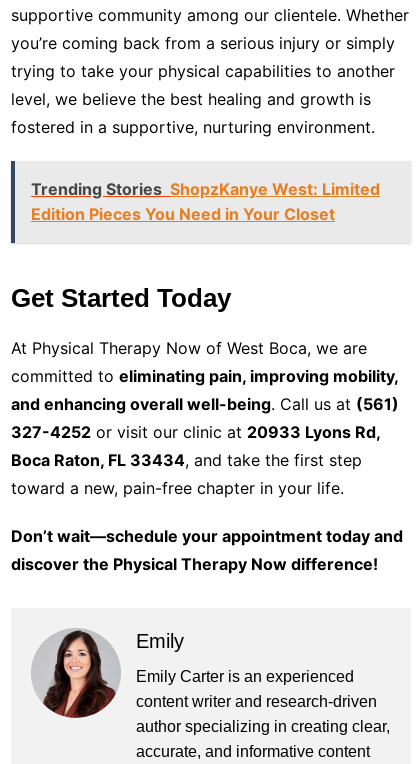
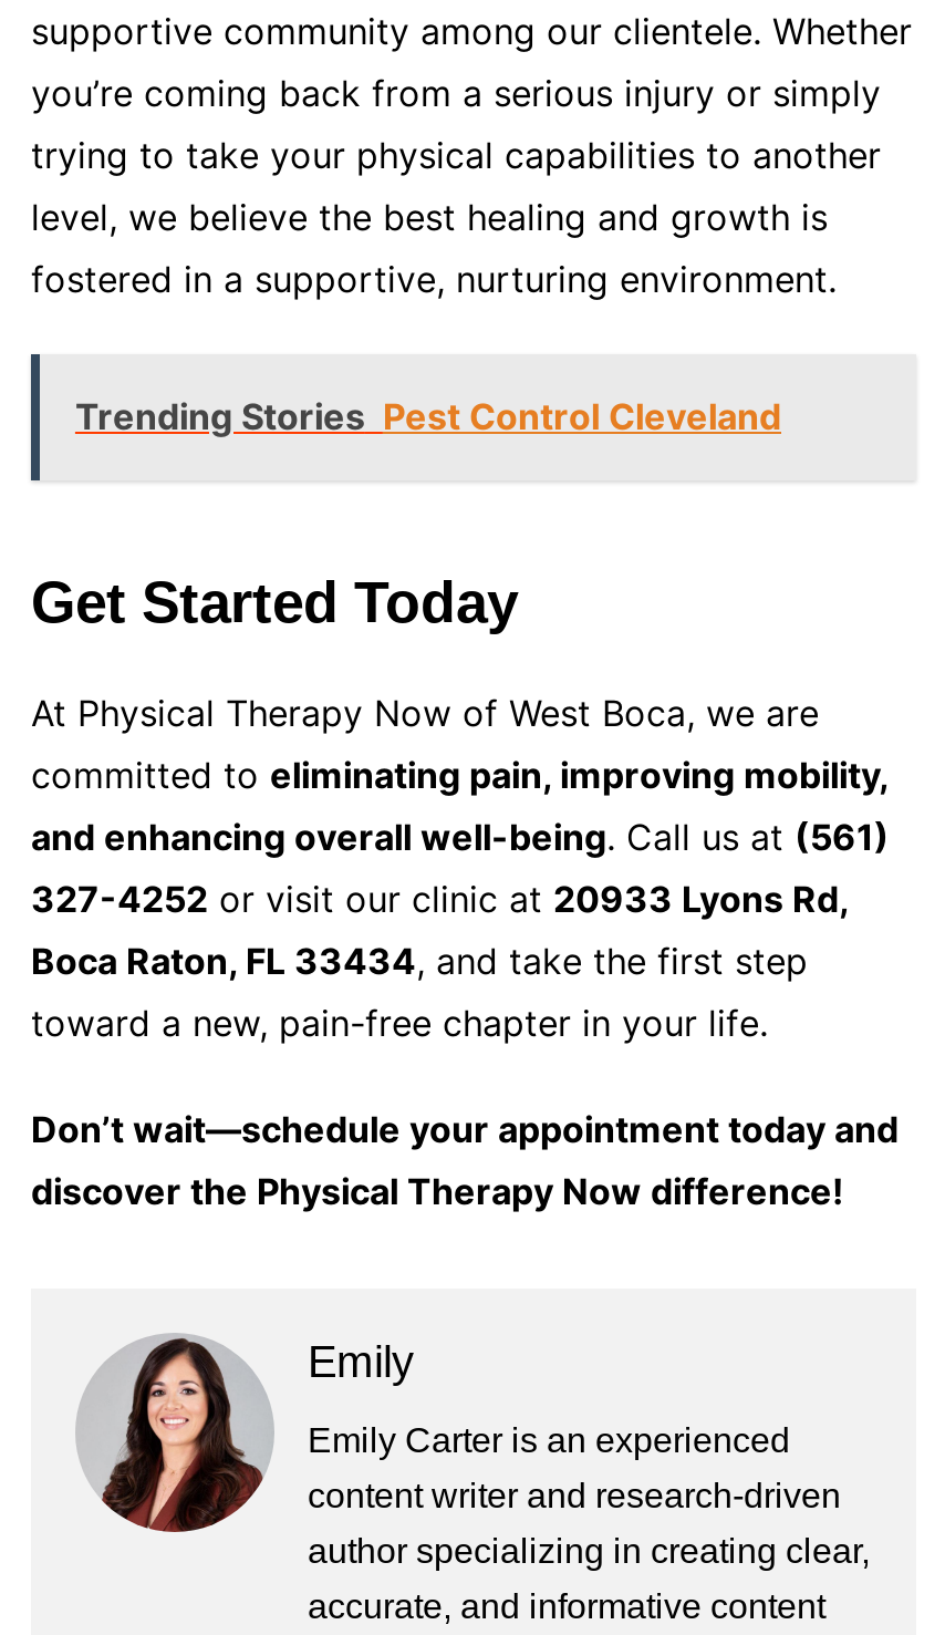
- Trending Stories ShopzKanye West: Limited
- Edition Pieces You Need in Your Closet
+ Trending Stories Pest Control Cleveland
